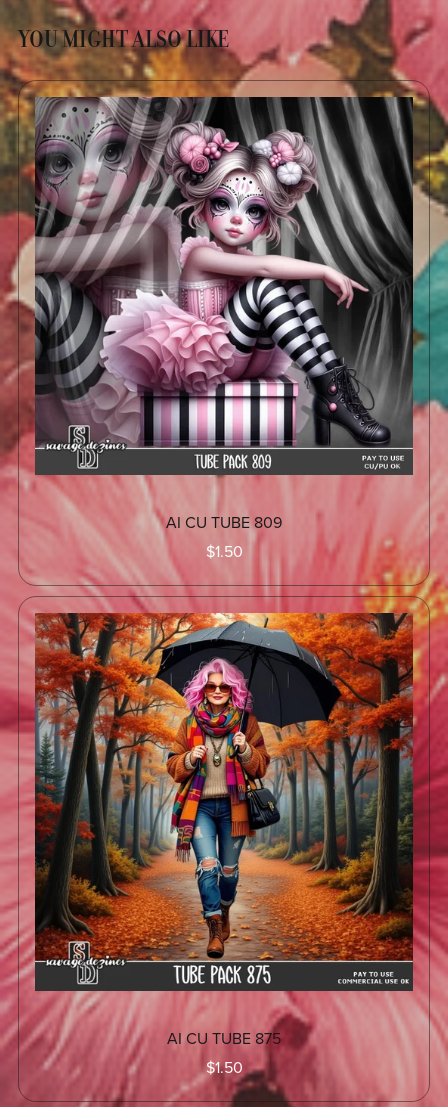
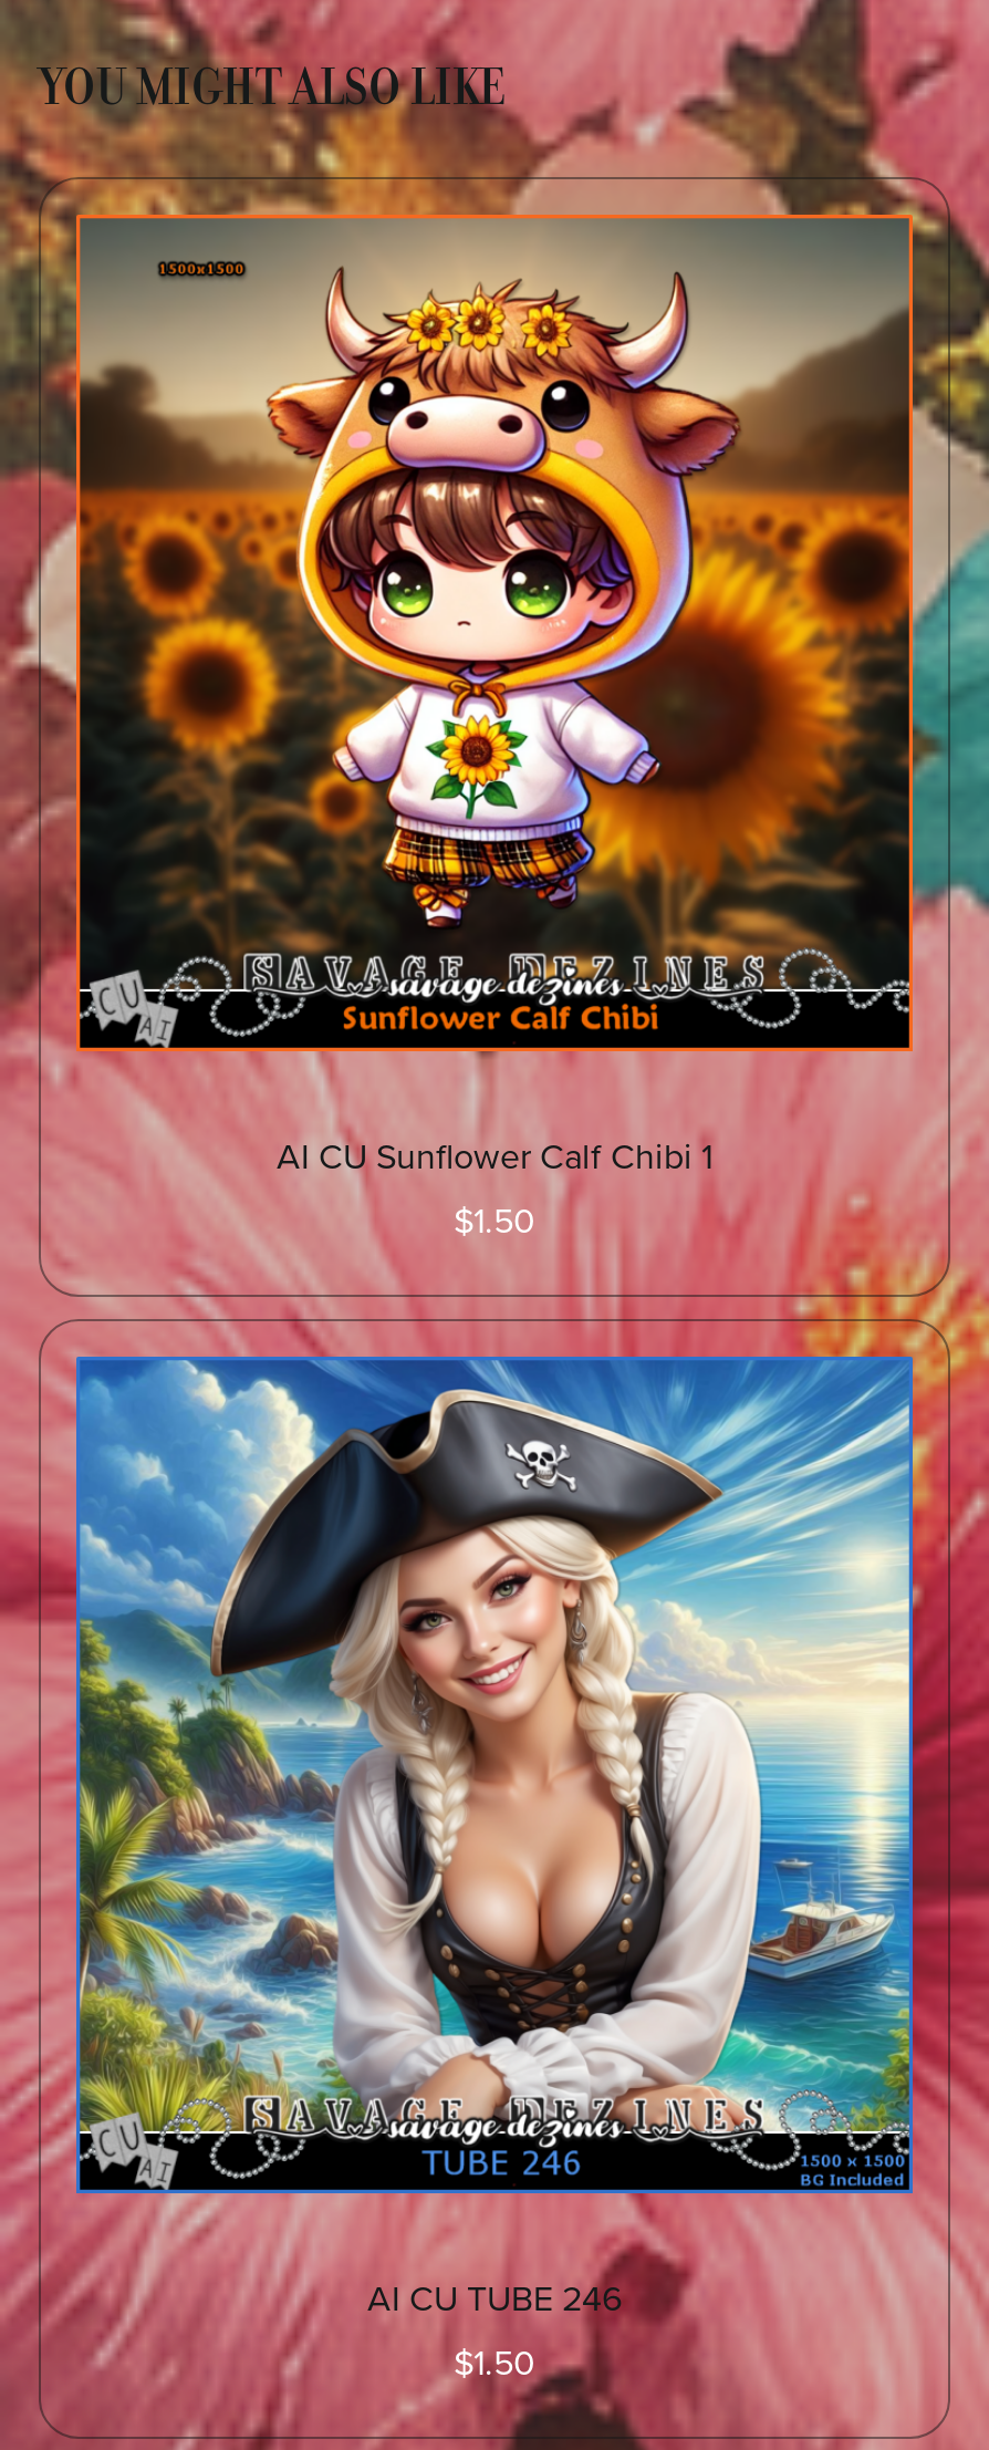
- [image]
- AI CU TUBE 809
+ [image]
+ AI CU Sunflower Calf Chibi 1

- [image]
- AI CU TUBE 875
+ [image]
+ AI CU TUBE 246
